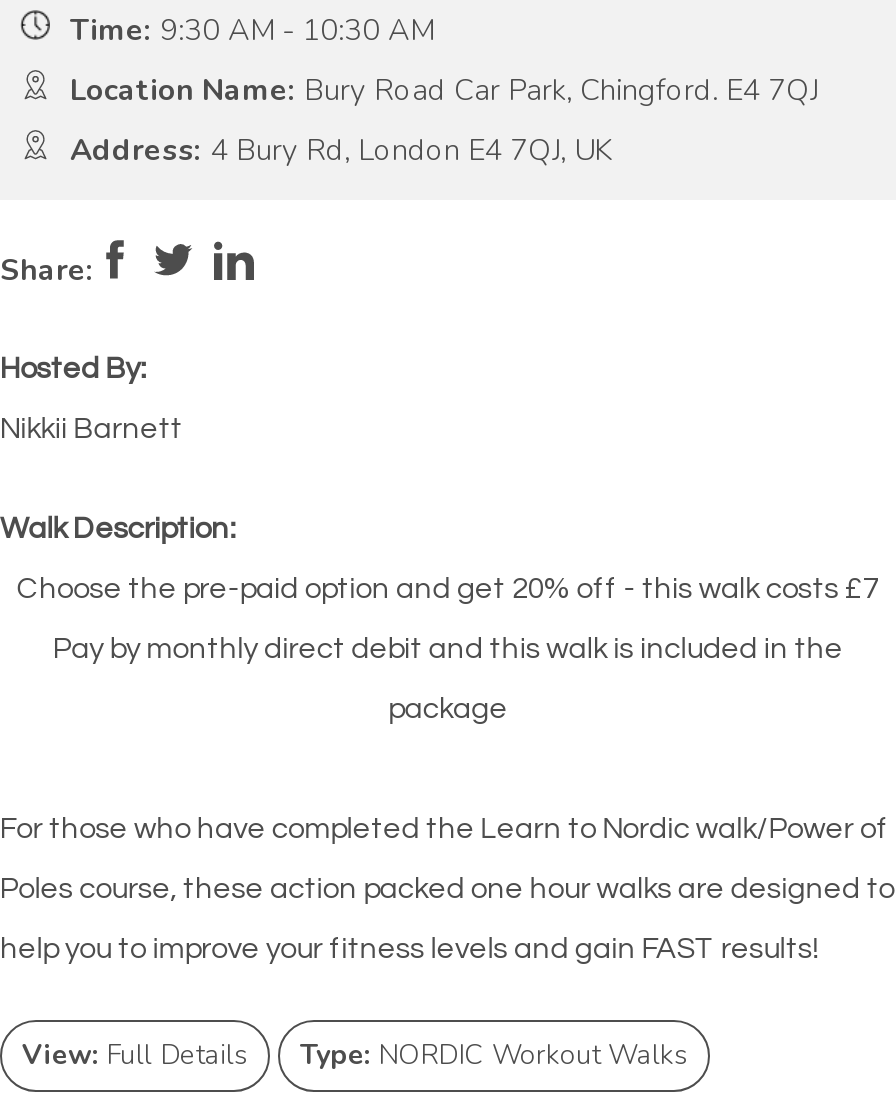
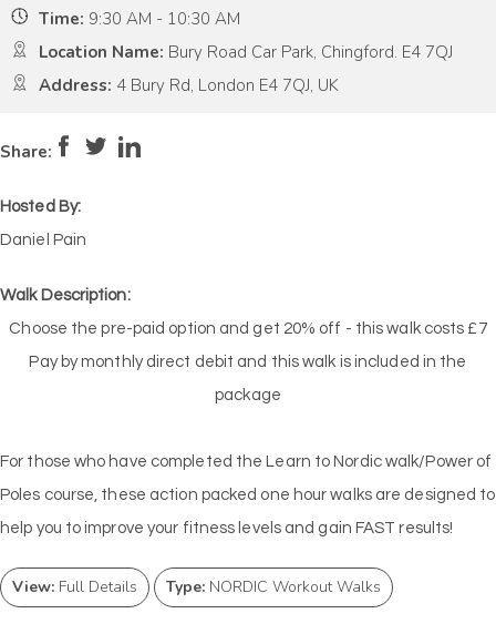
- Nikkii Barnett
+ Daniel Pain
